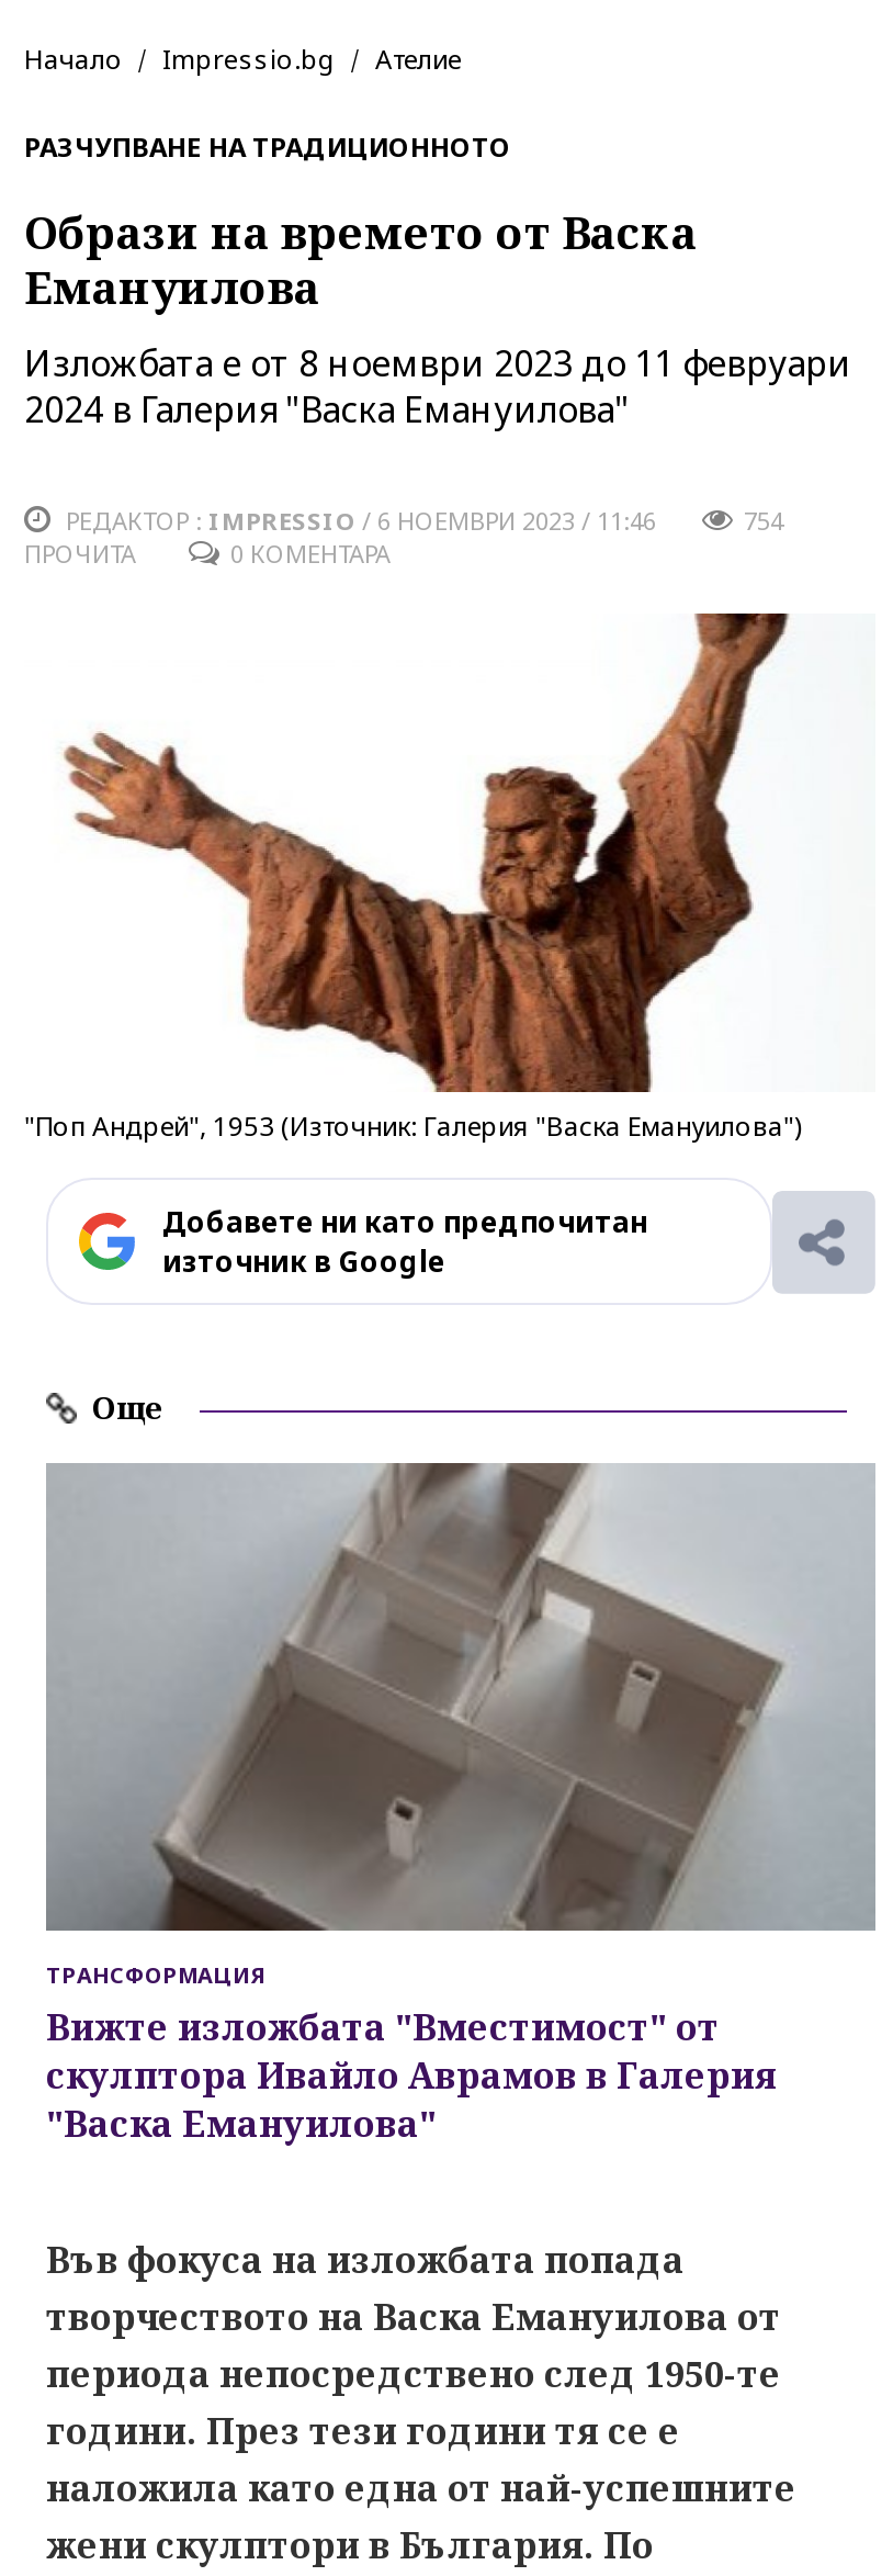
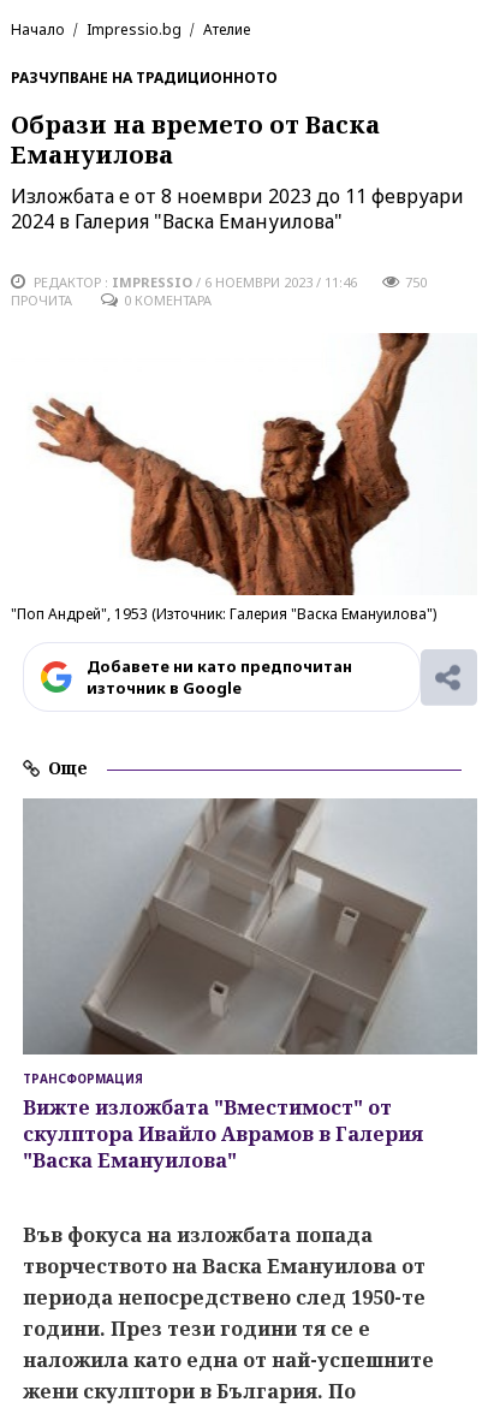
- 754
+ 750
